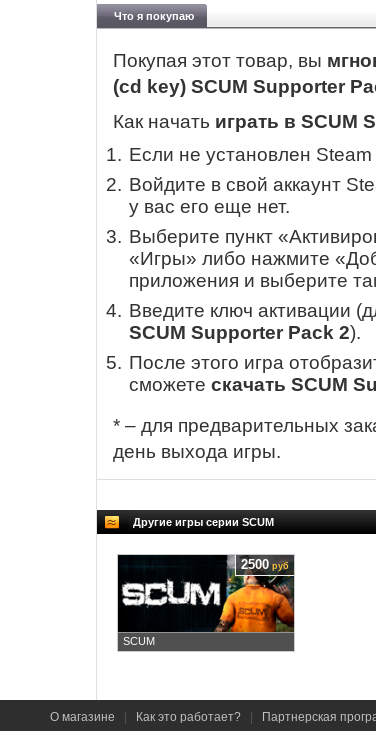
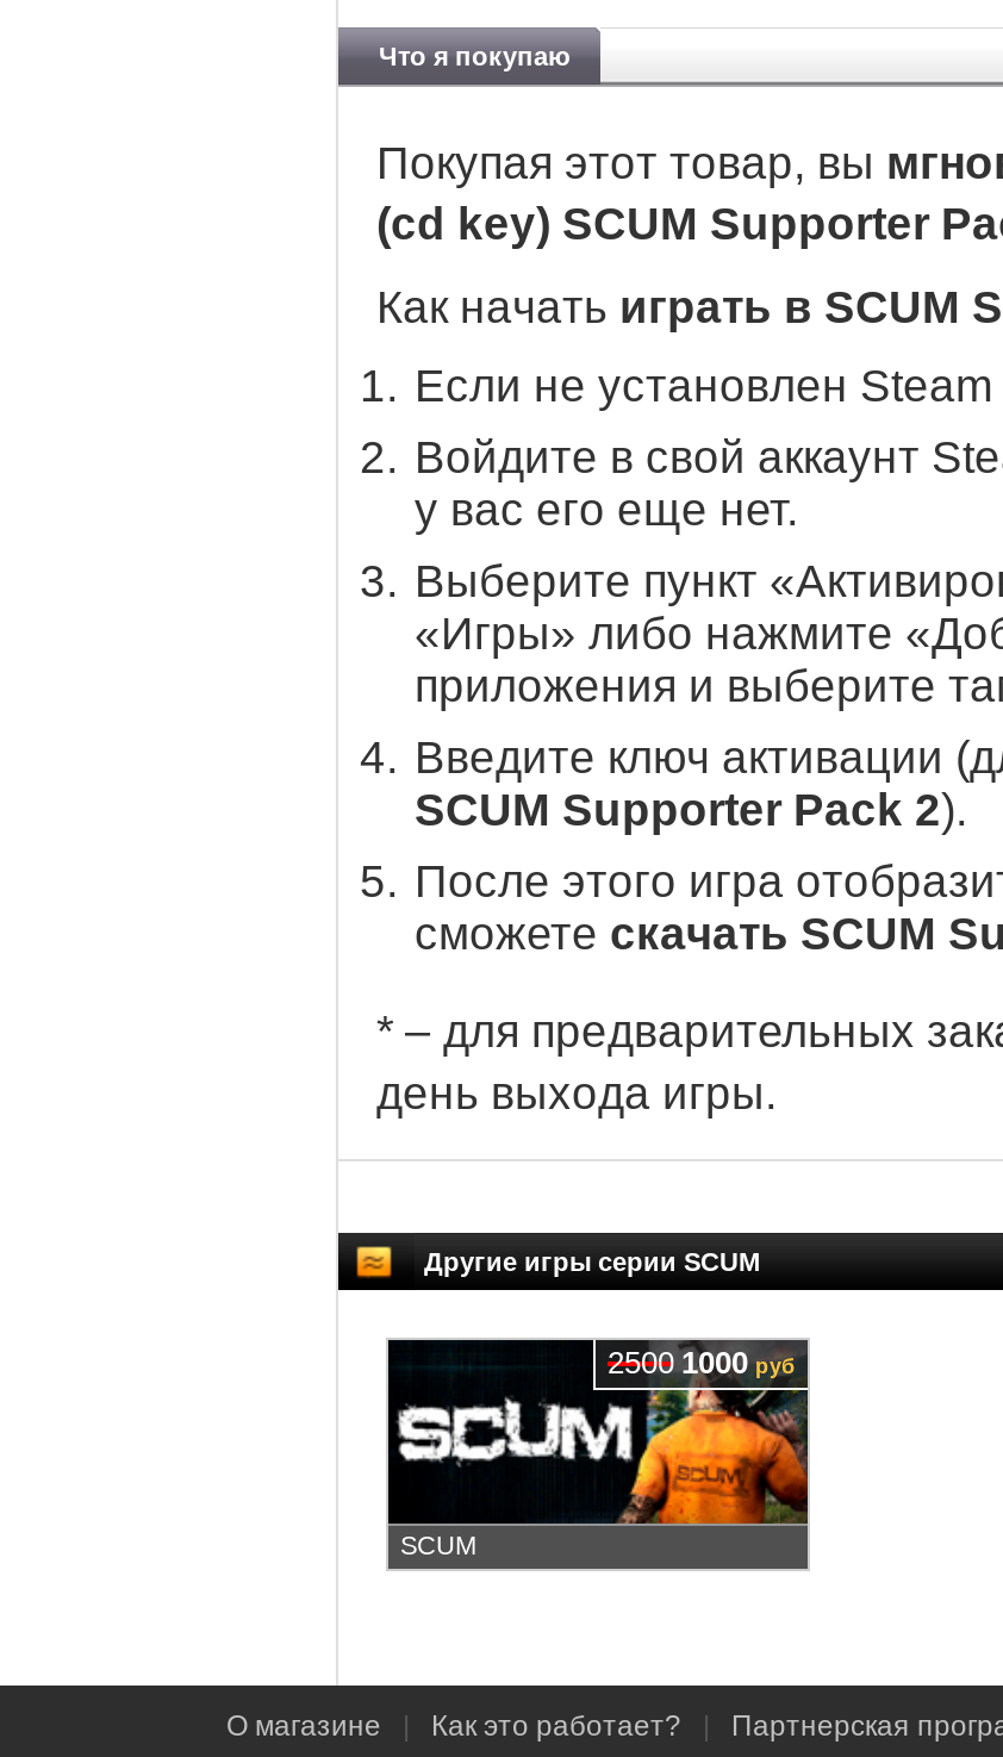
- 2500 руб
+ 2500 1000 руб
